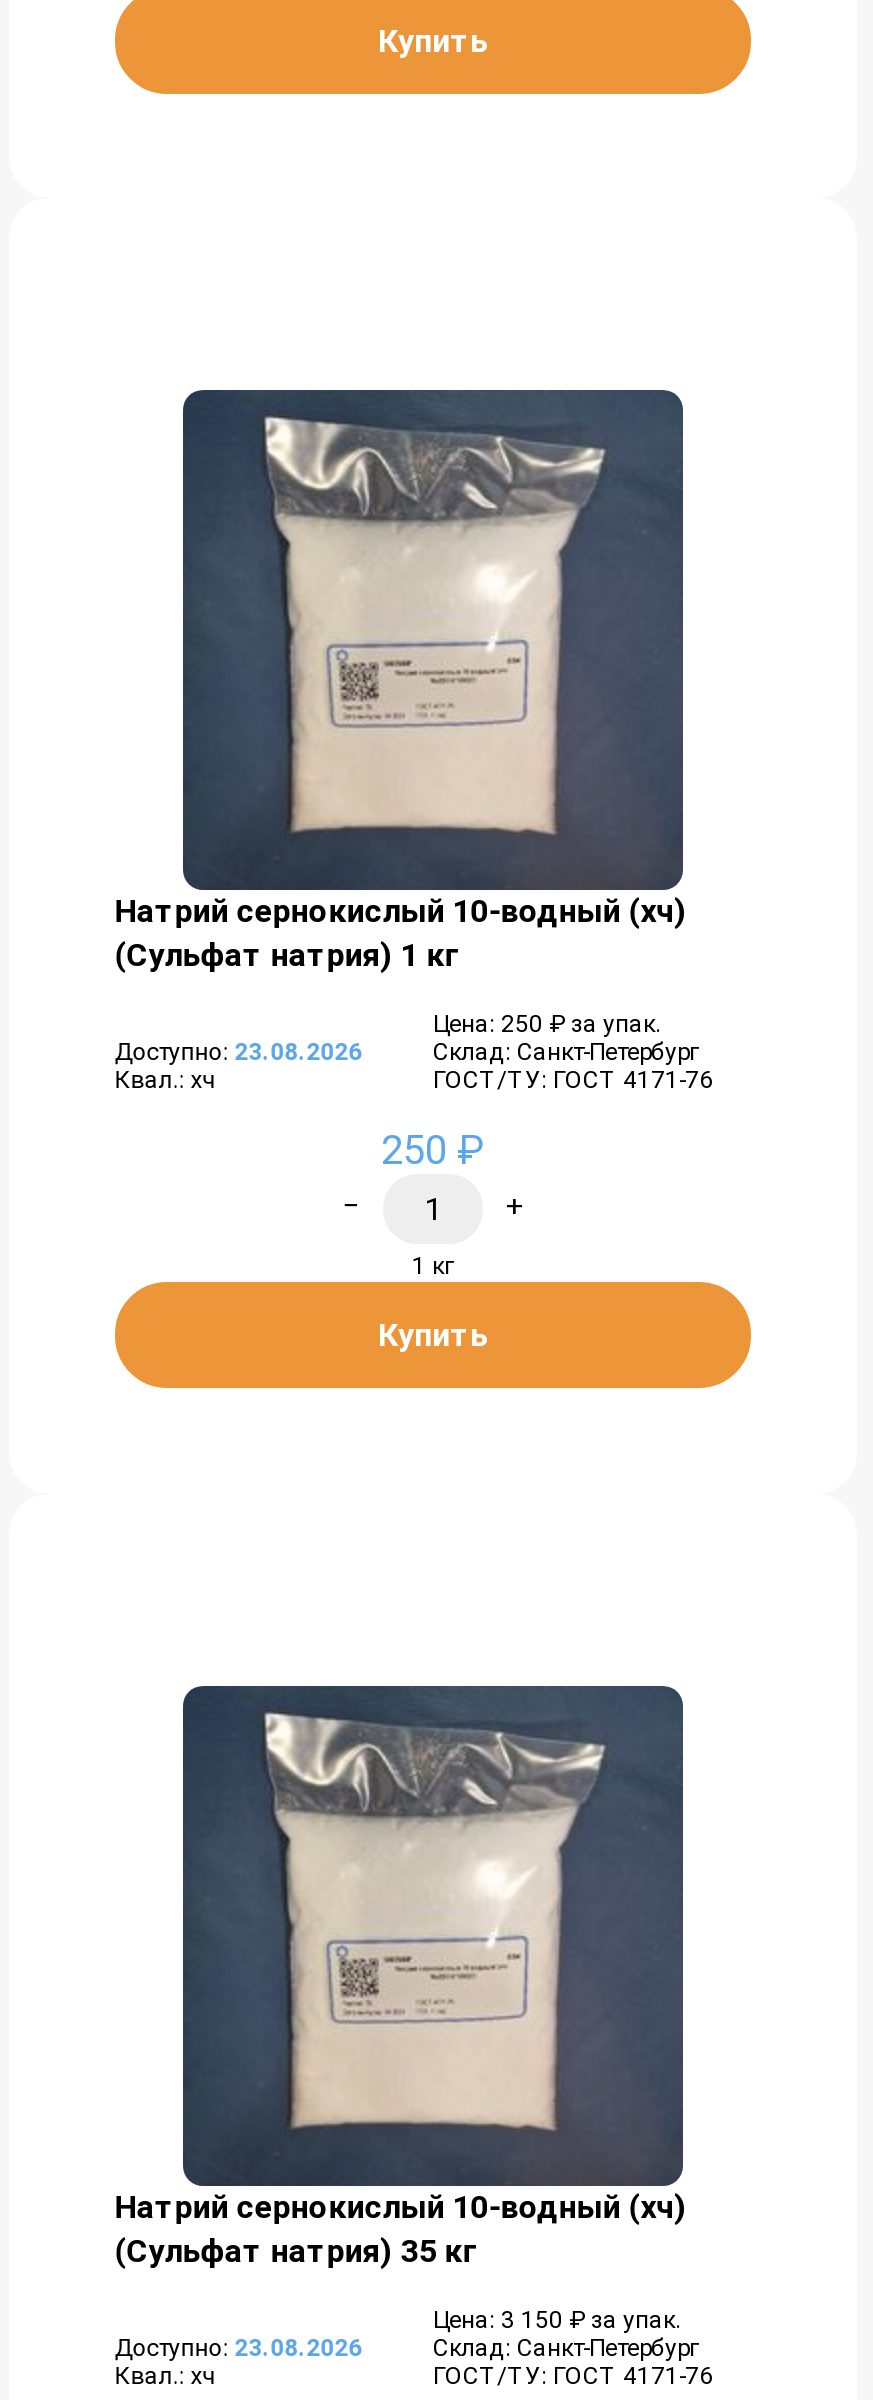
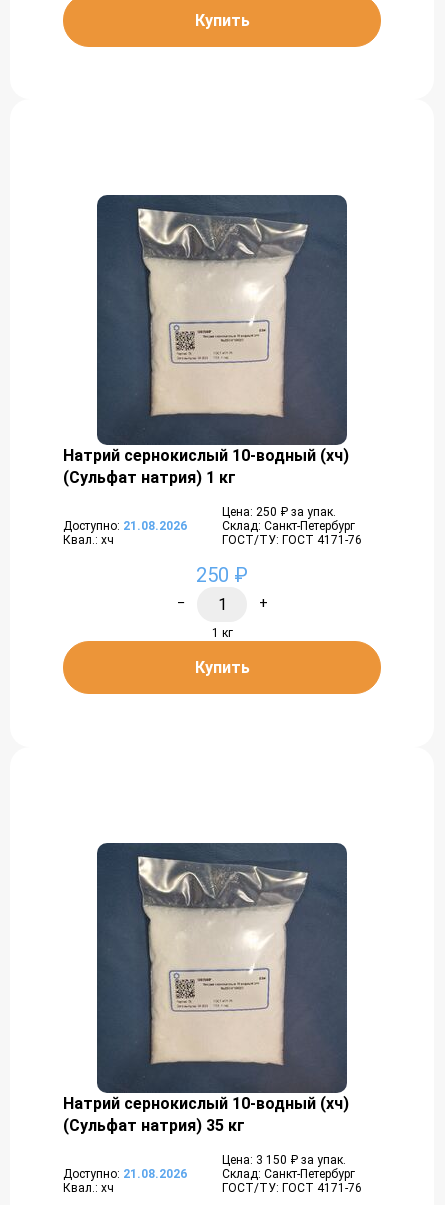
- Доступно: 23.08.2026
+ Доступно: 21.08.2026

- Доступно: 23.08.2026
+ Доступно: 21.08.2026
